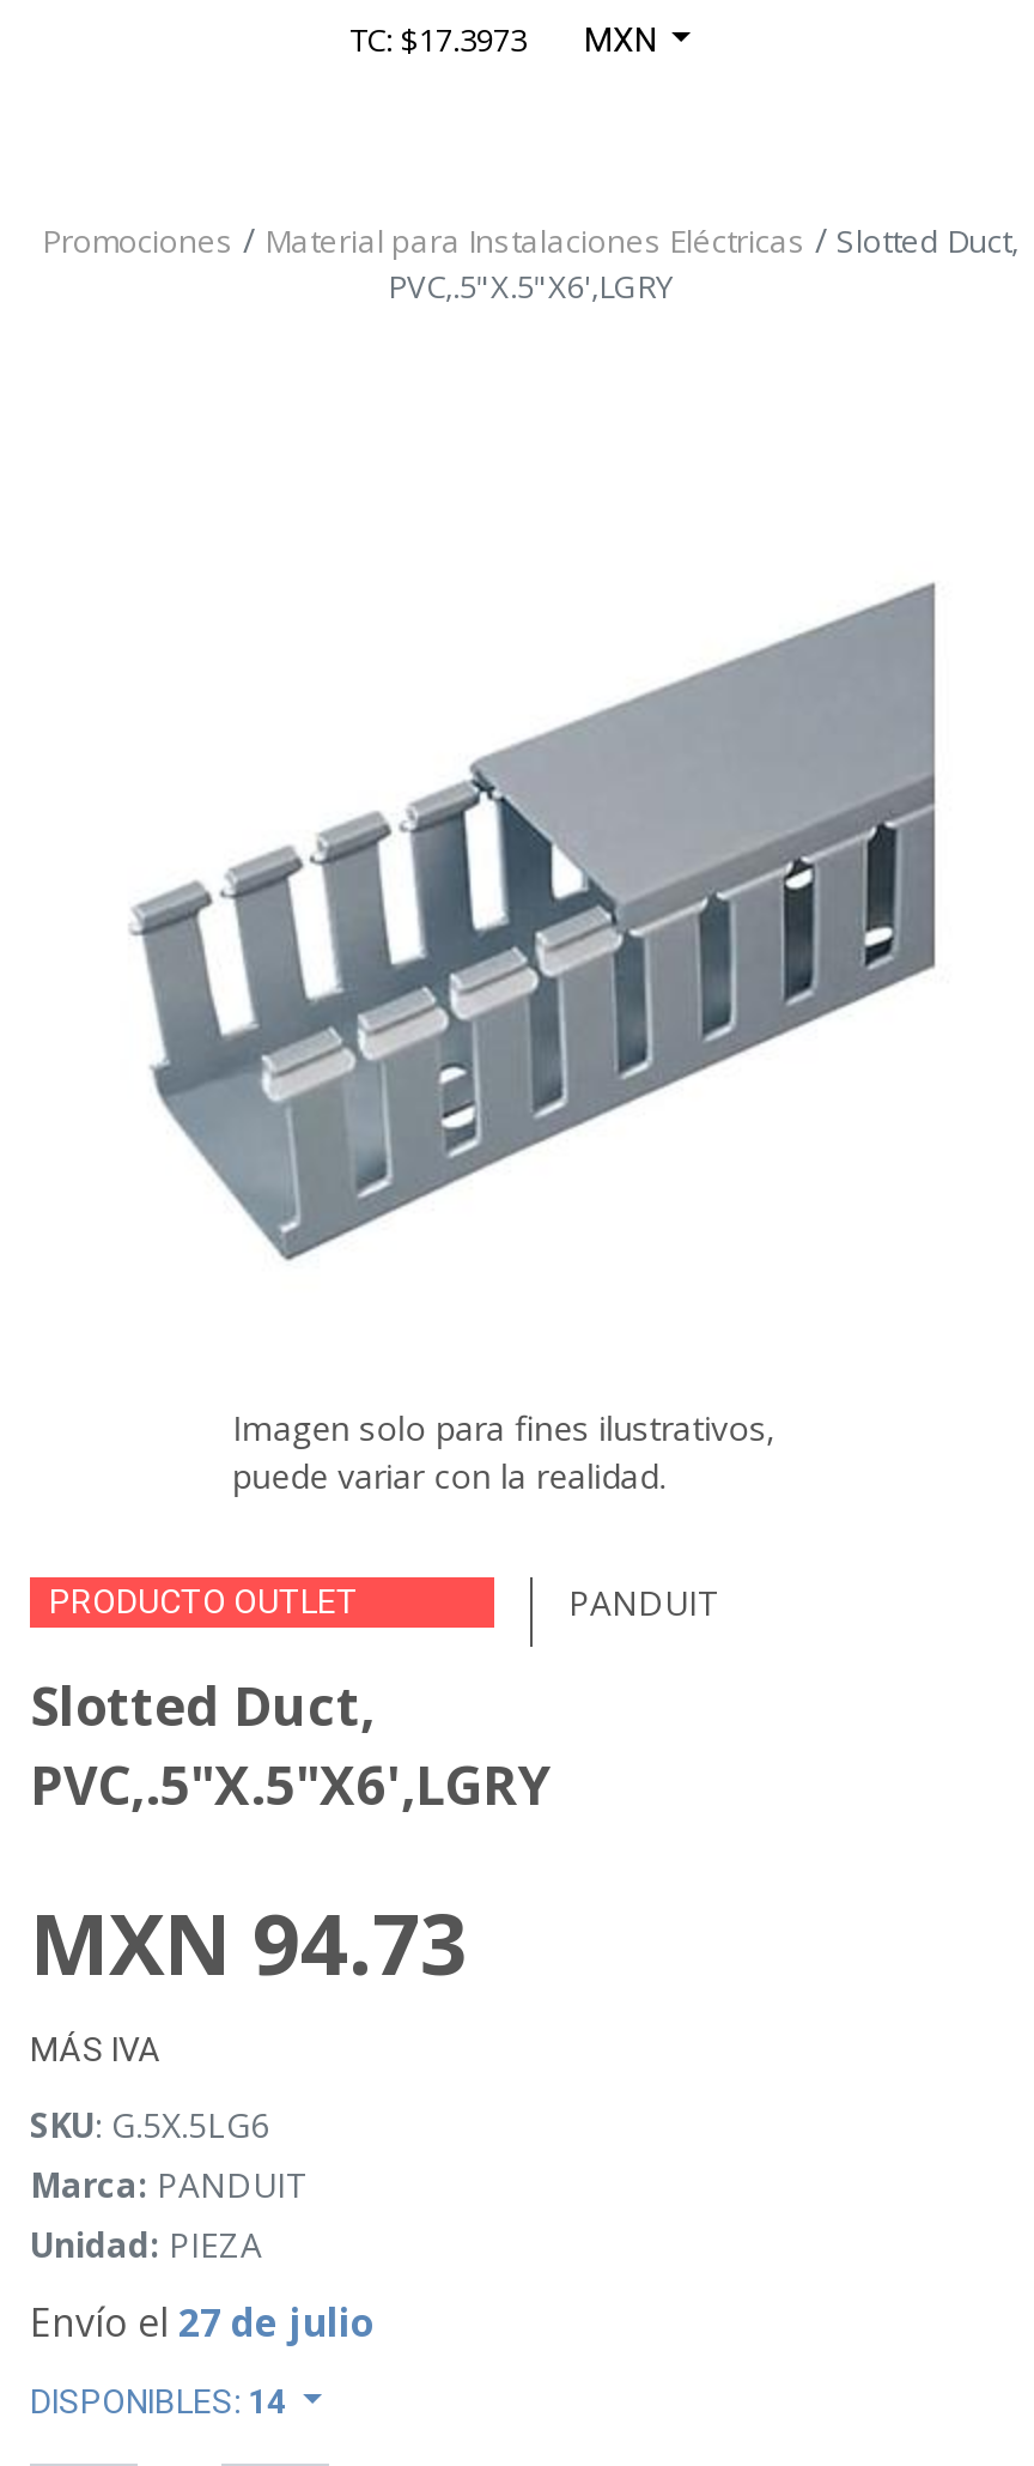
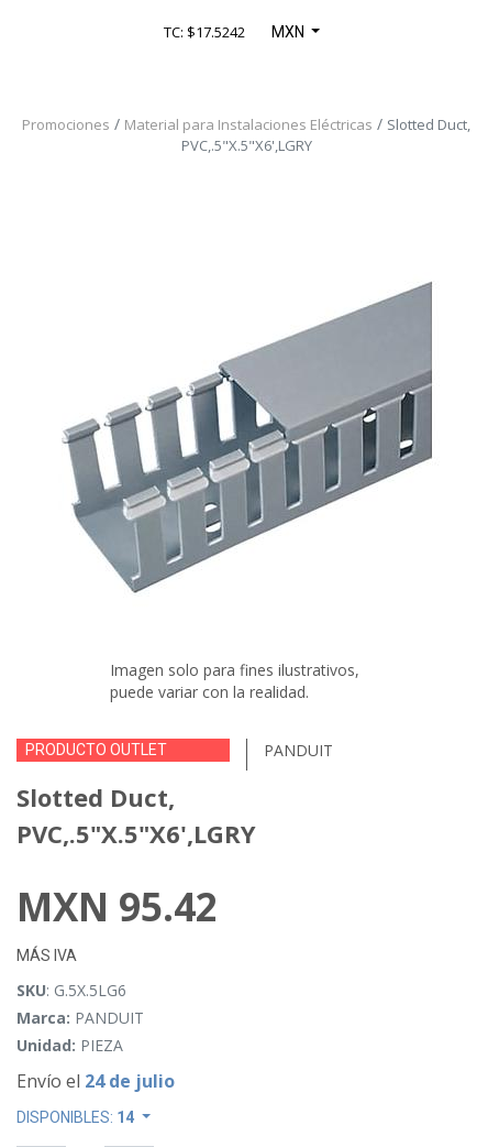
- TC: $17.3973 MXN
+ TC: $17.5242 MXN

- MXN 94.73
+ MXN 95.42

- Envío el 27 de julio
+ Envío el 24 de julio
